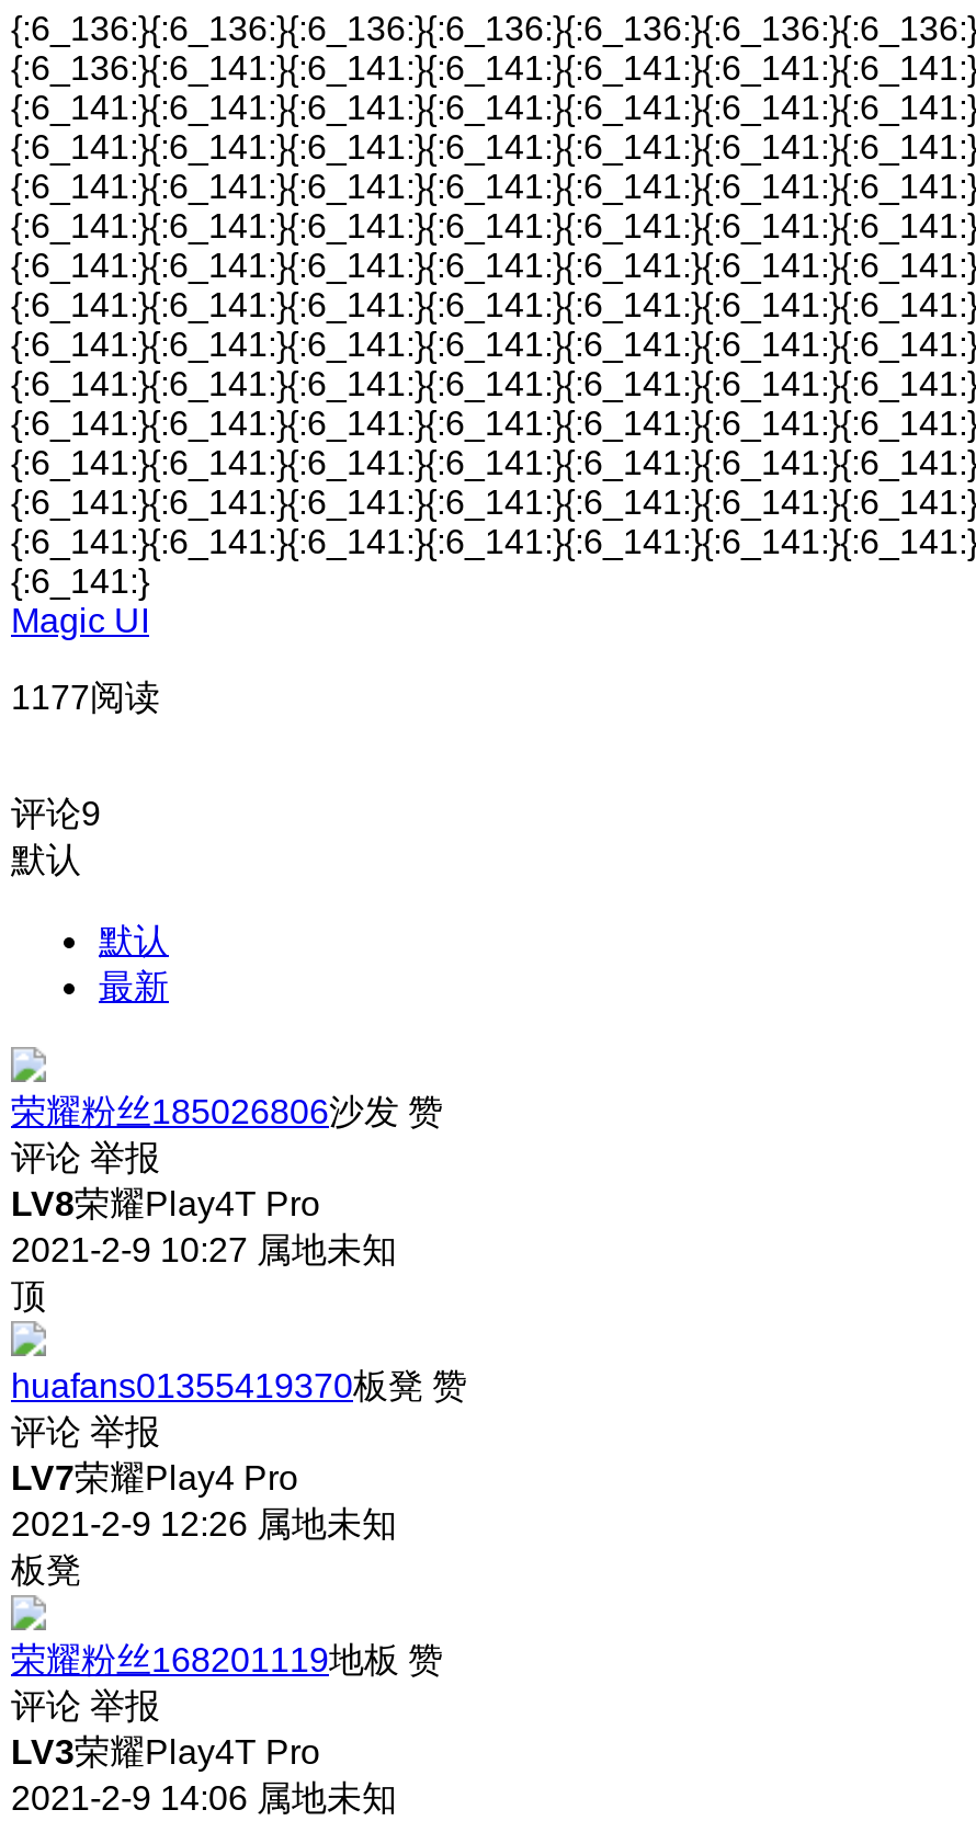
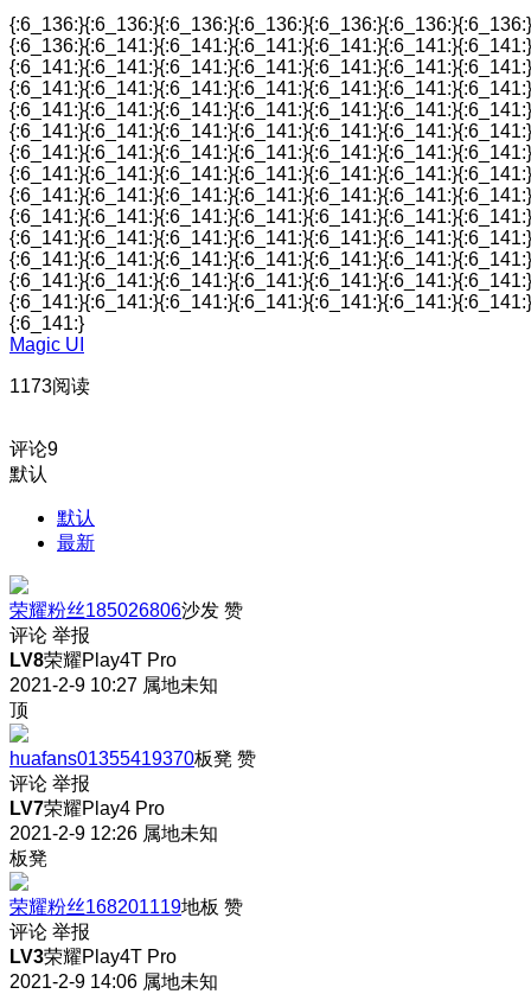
- 1177阅读
+ 1173阅读
